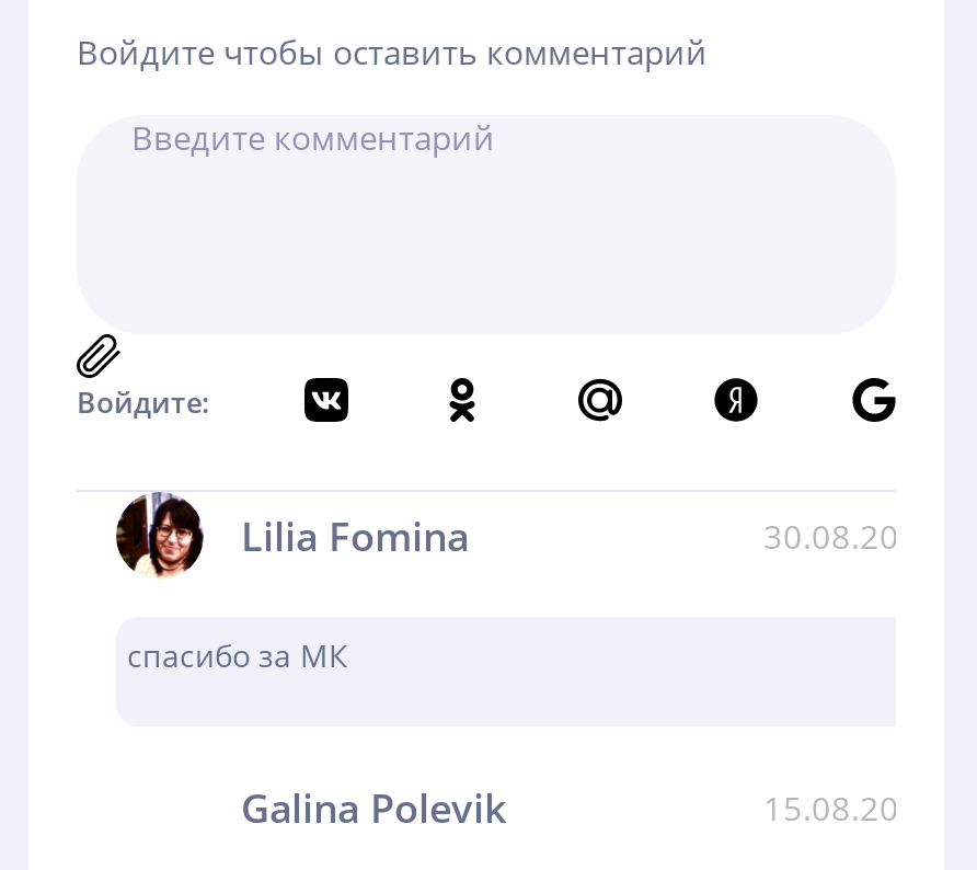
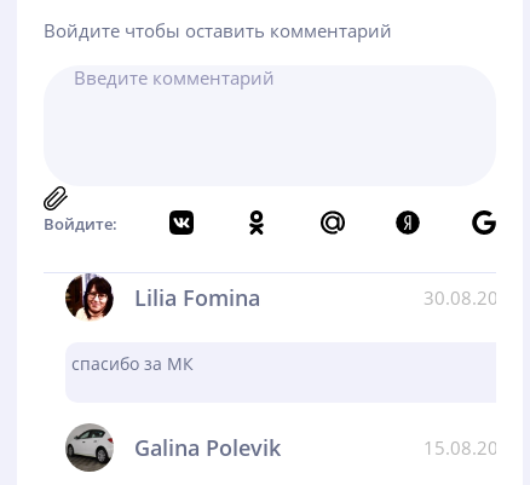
+ [image]
